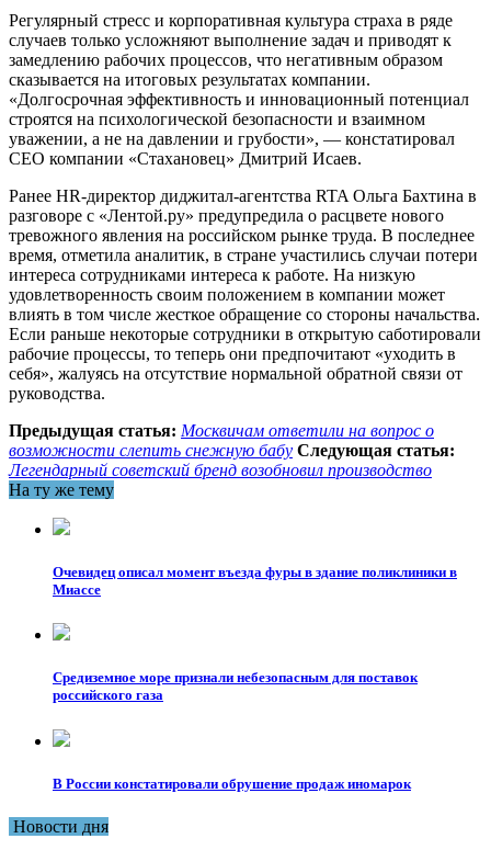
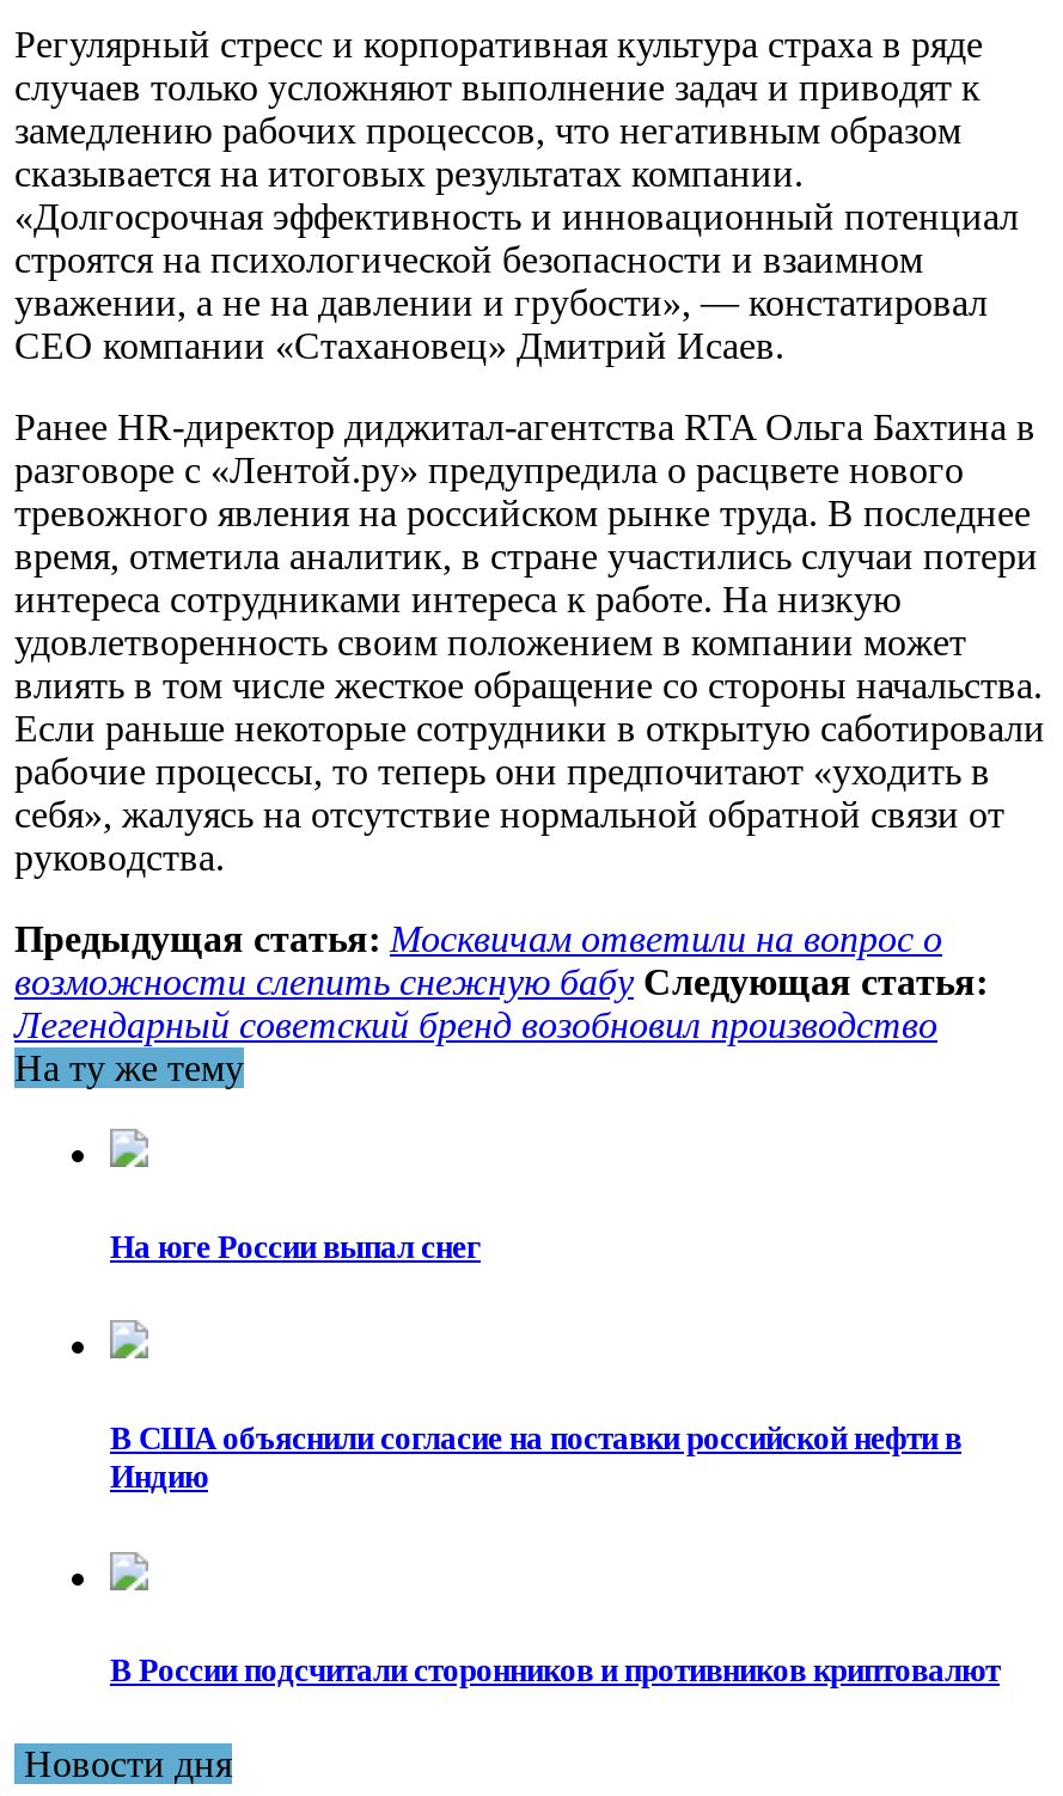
- Очевидец описал момент въезда фуры в здание поликлиники в
- Миассе
+ На юге России выпал снег

- Средиземное море признали небезопасным для поставок
- российского газа
+ В США объяснили согласие на поставки российской нефти в
+ Индию

- В России констатировали обрушение продаж иномарок
+ В России подсчитали сторонников и противников криптовалют
